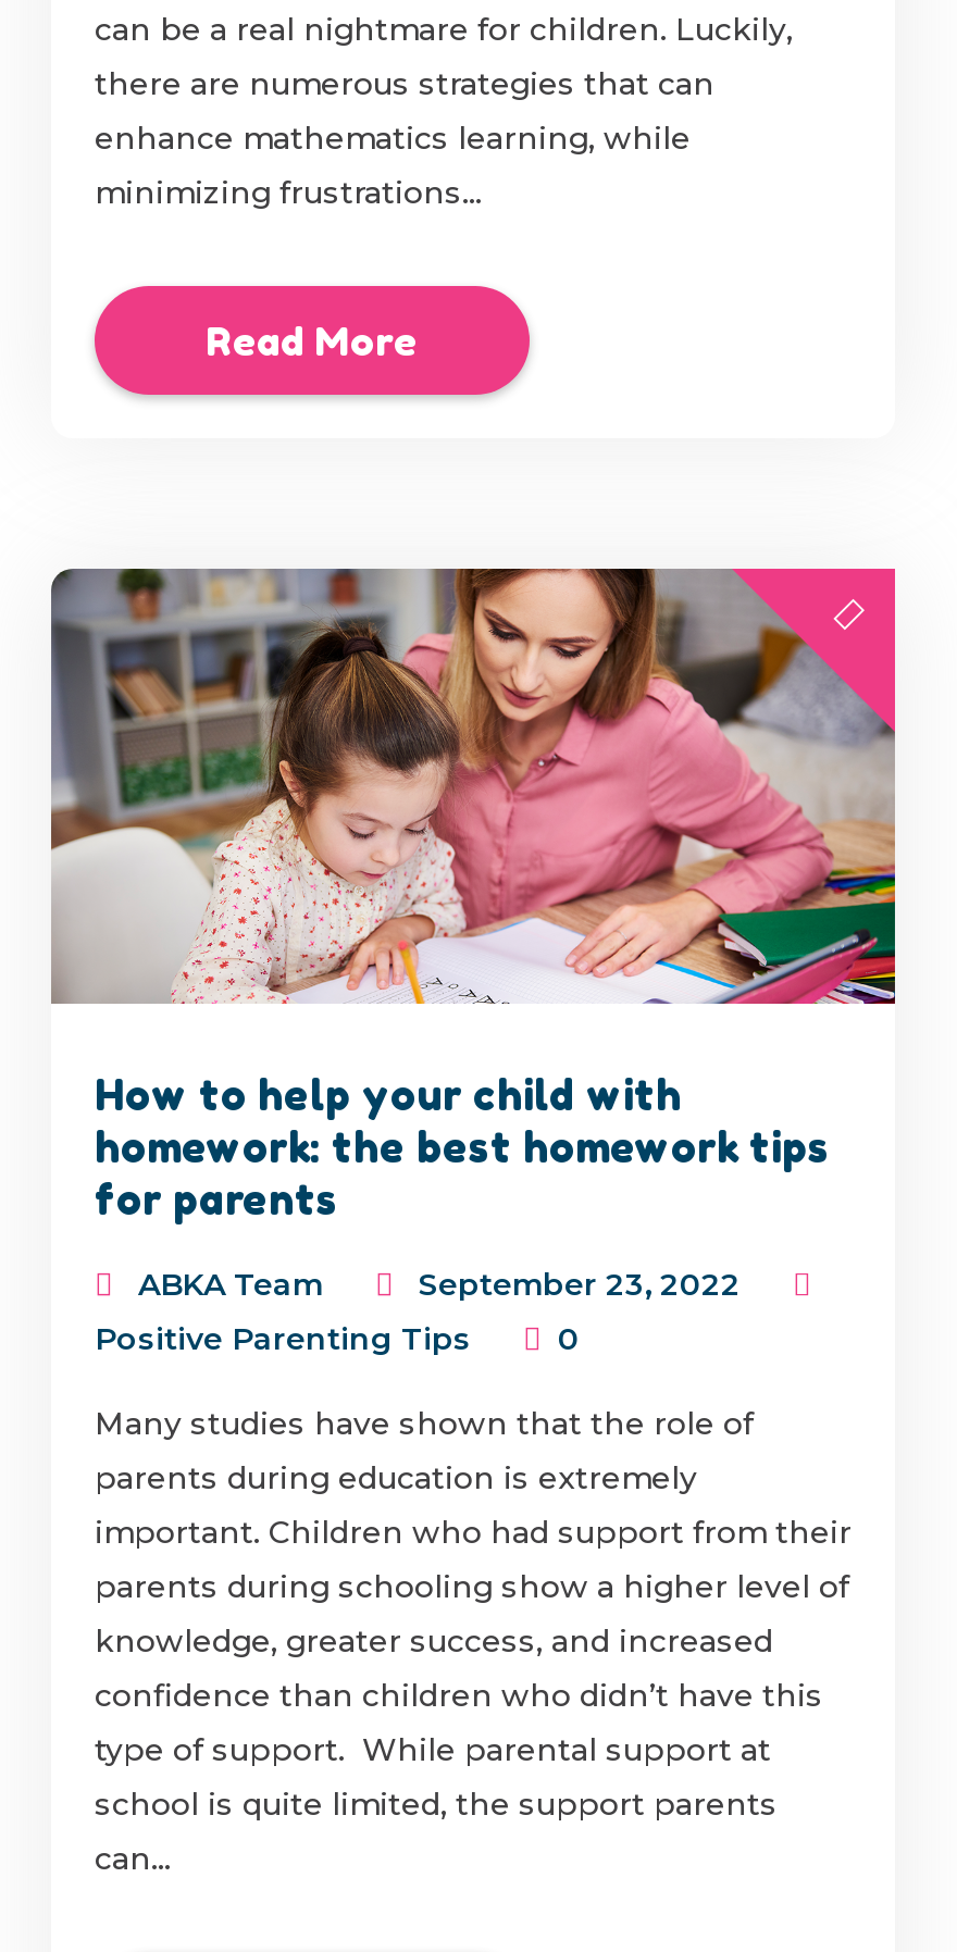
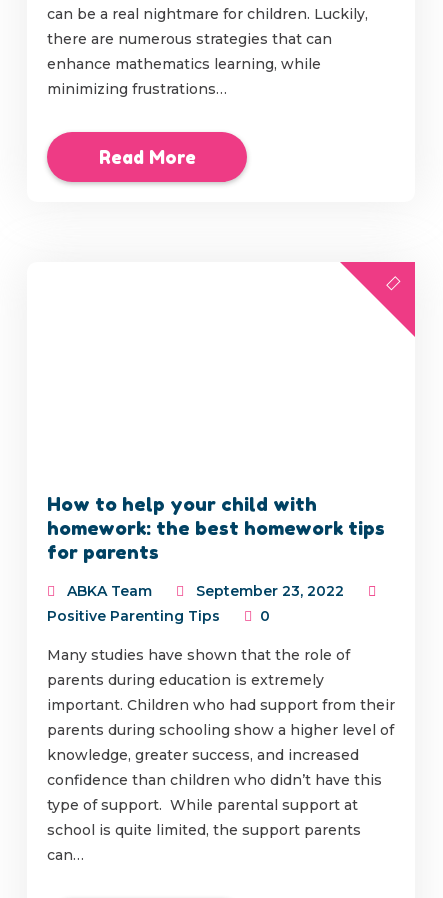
- [image]
